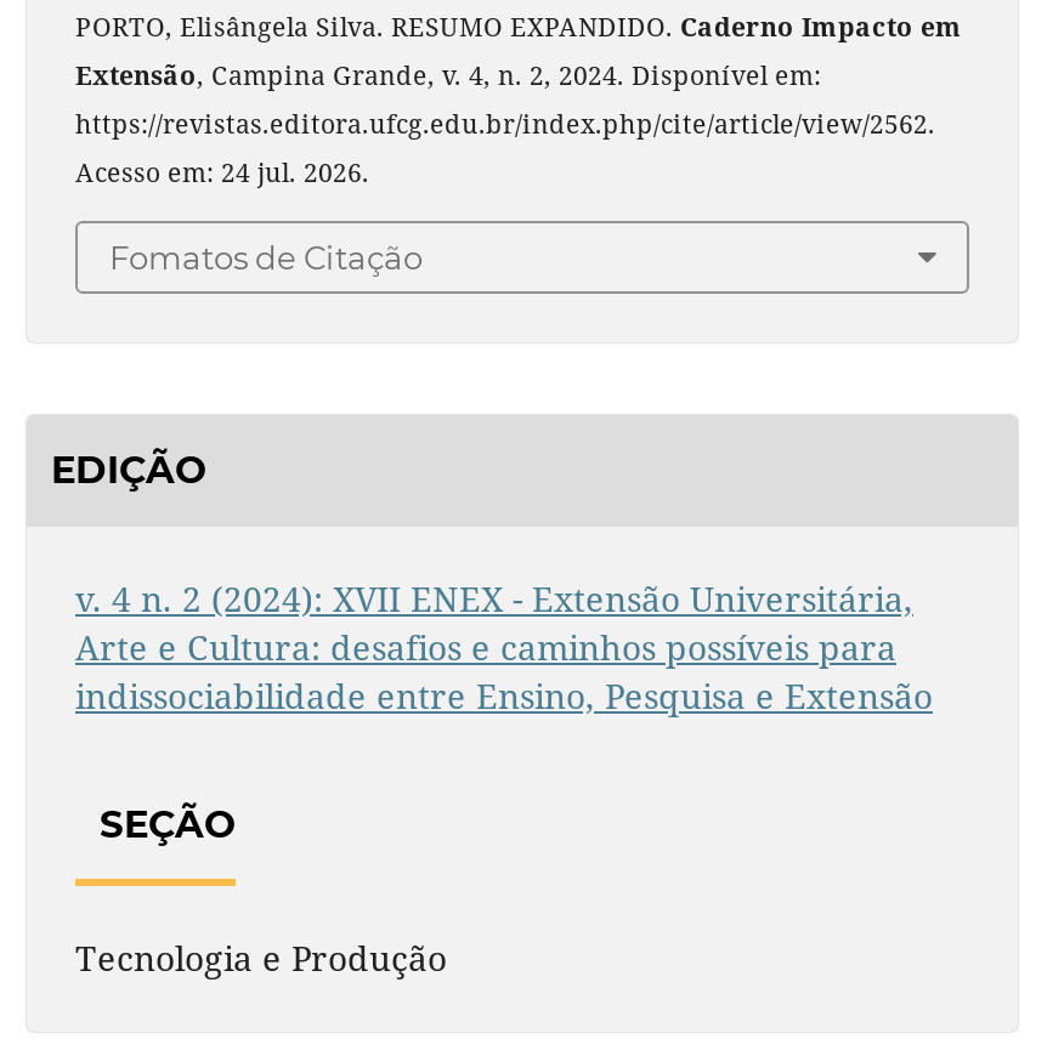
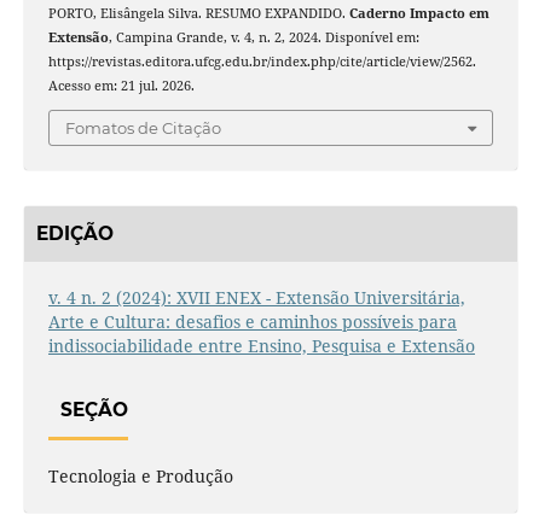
- Acesso em: 24 jul. 2026.
+ Acesso em: 21 jul. 2026.
